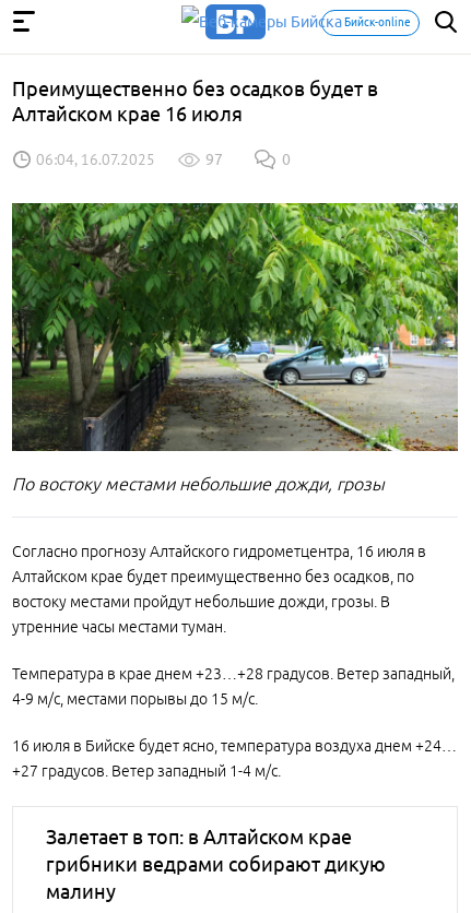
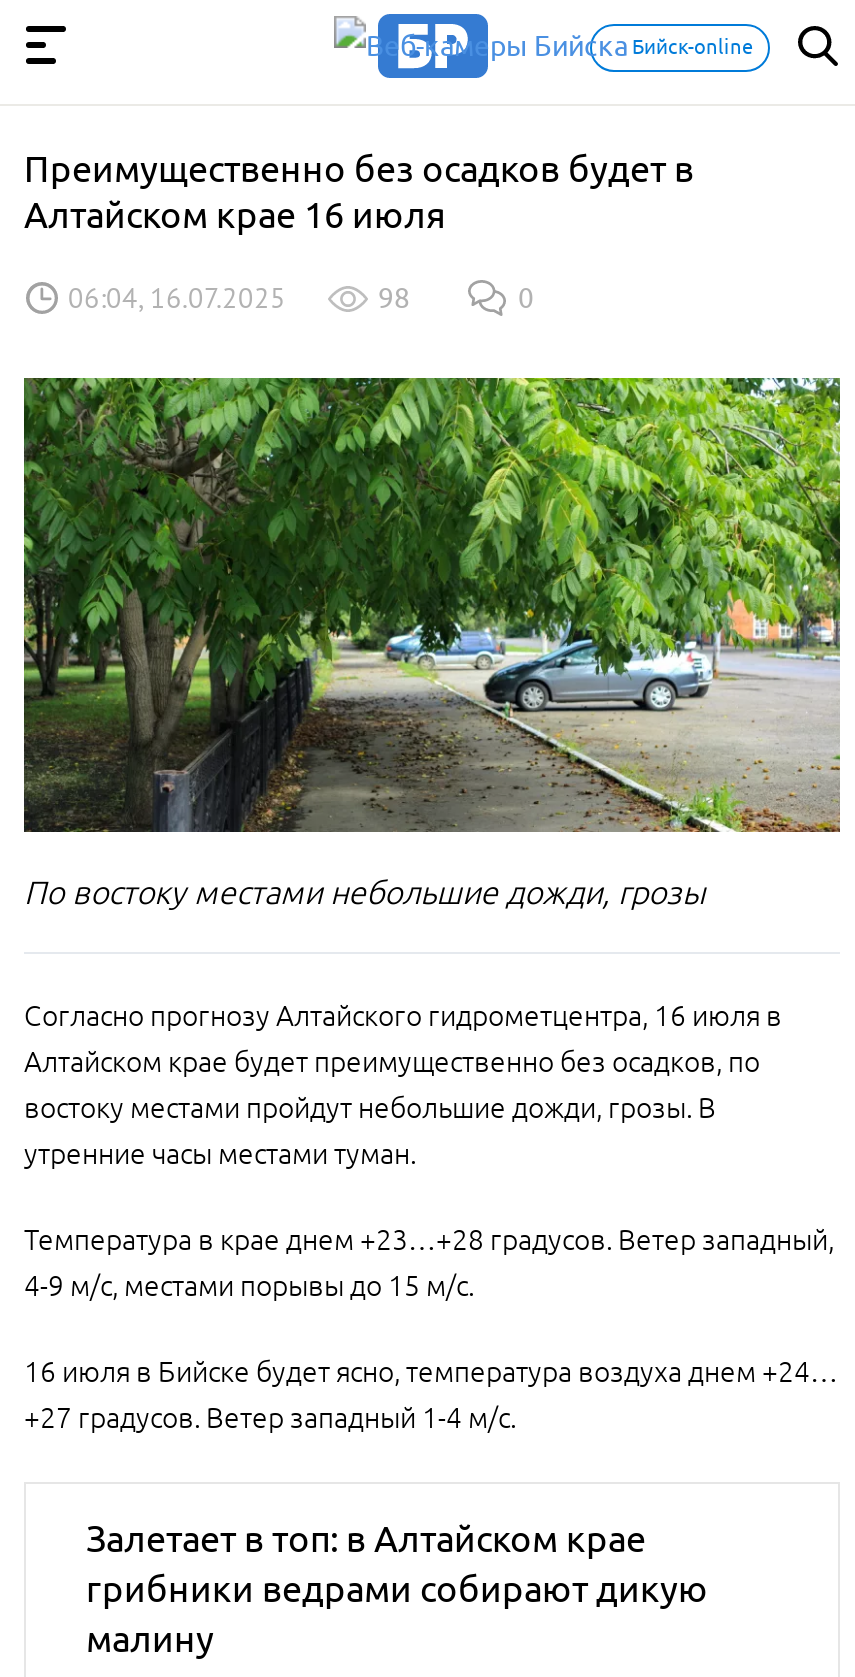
- 97
+ 98
